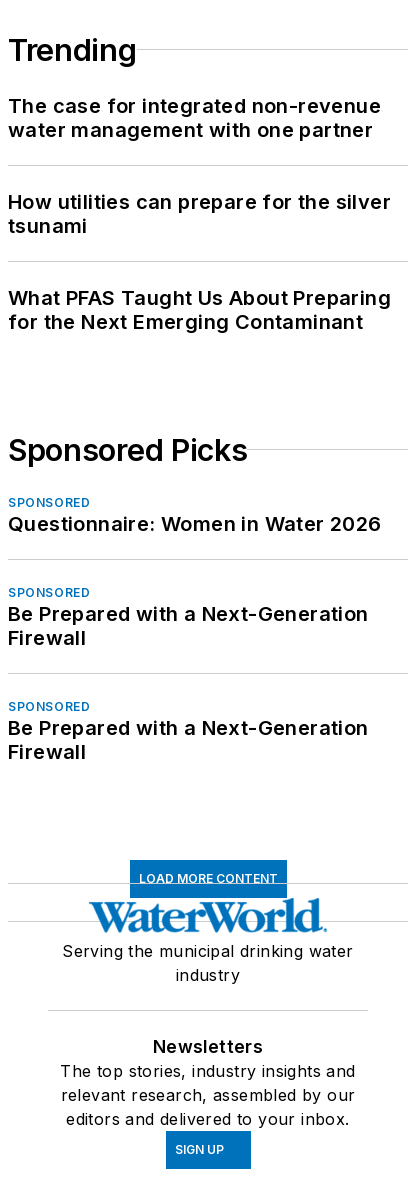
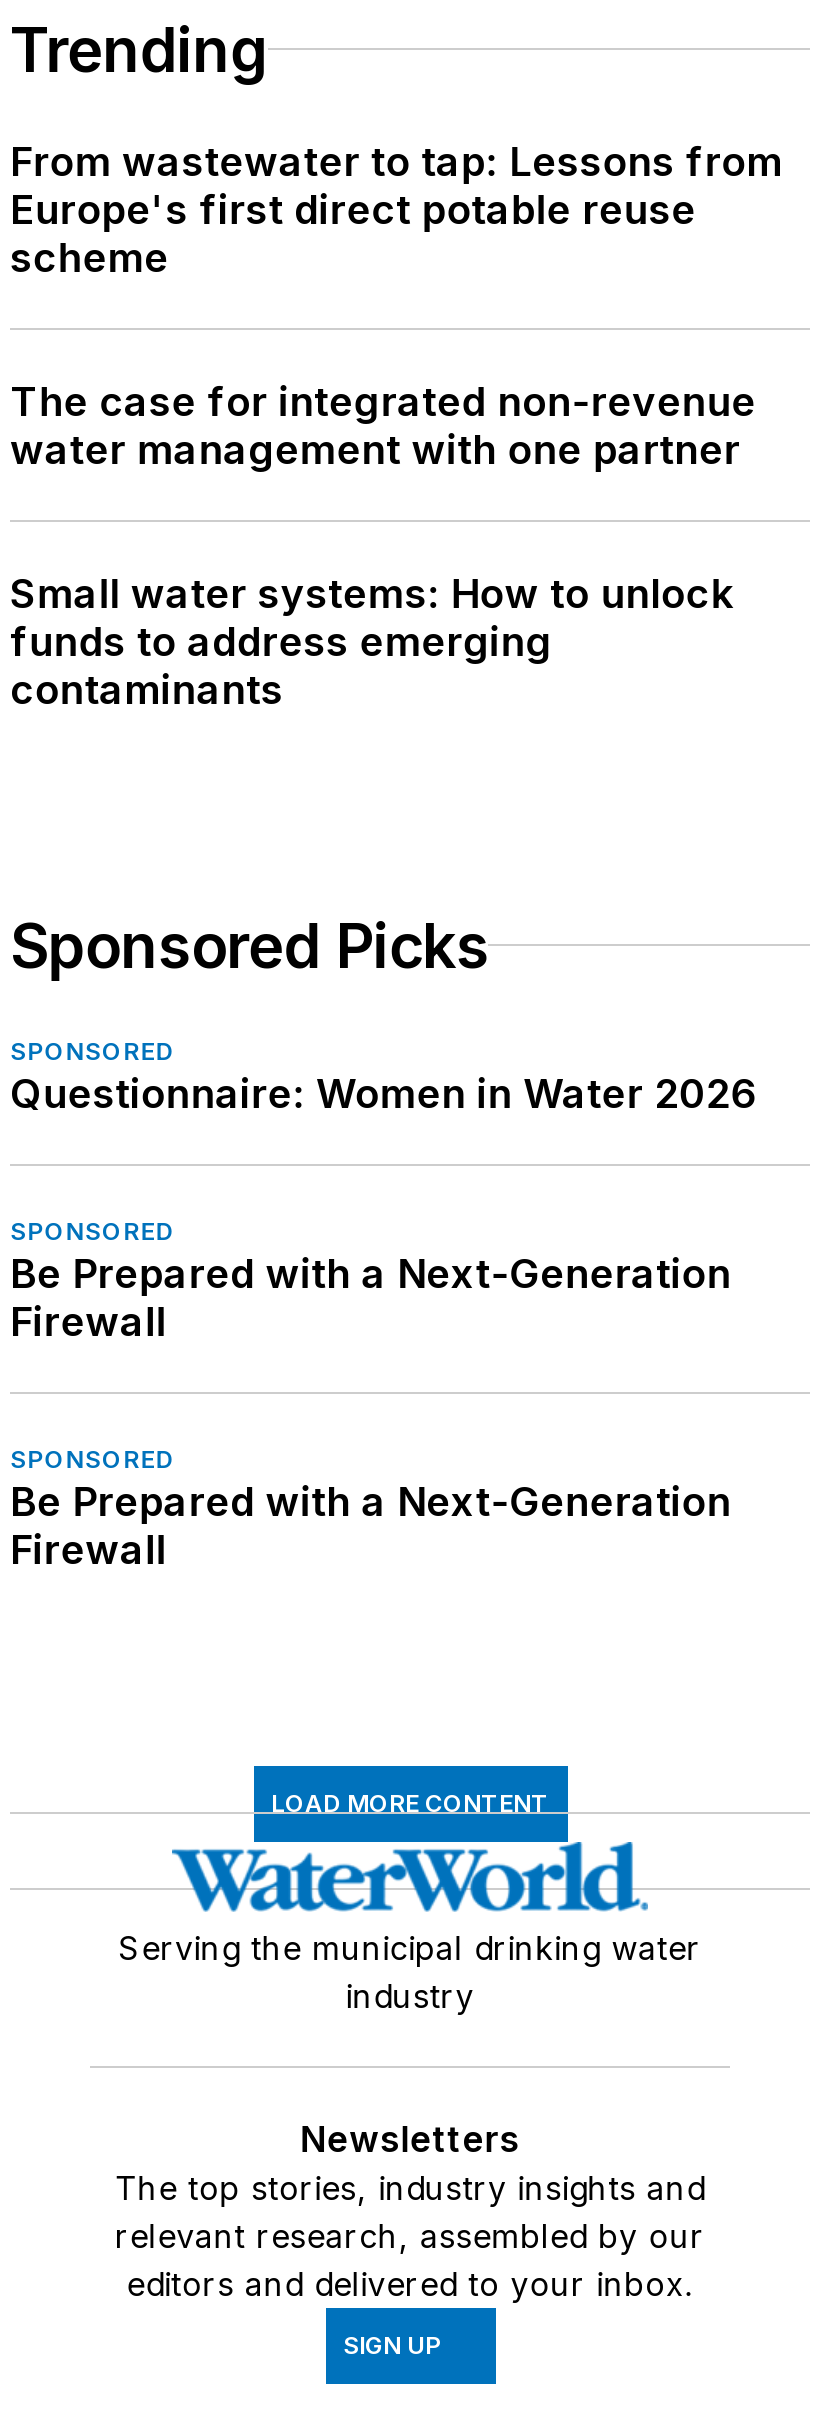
+ From wastewater to tap: Lessons from
+ Europe's first direct potable reuse
+ scheme

moved down: The case for integrated non-revenue | water management with one partner

- How utilities can prepare for the silver
- tsunami
- What PFAS Taught Us About Preparing
- for the Next Emerging Contaminant
+ Small water systems: How to unlock
+ funds to address emerging
+ contaminants
